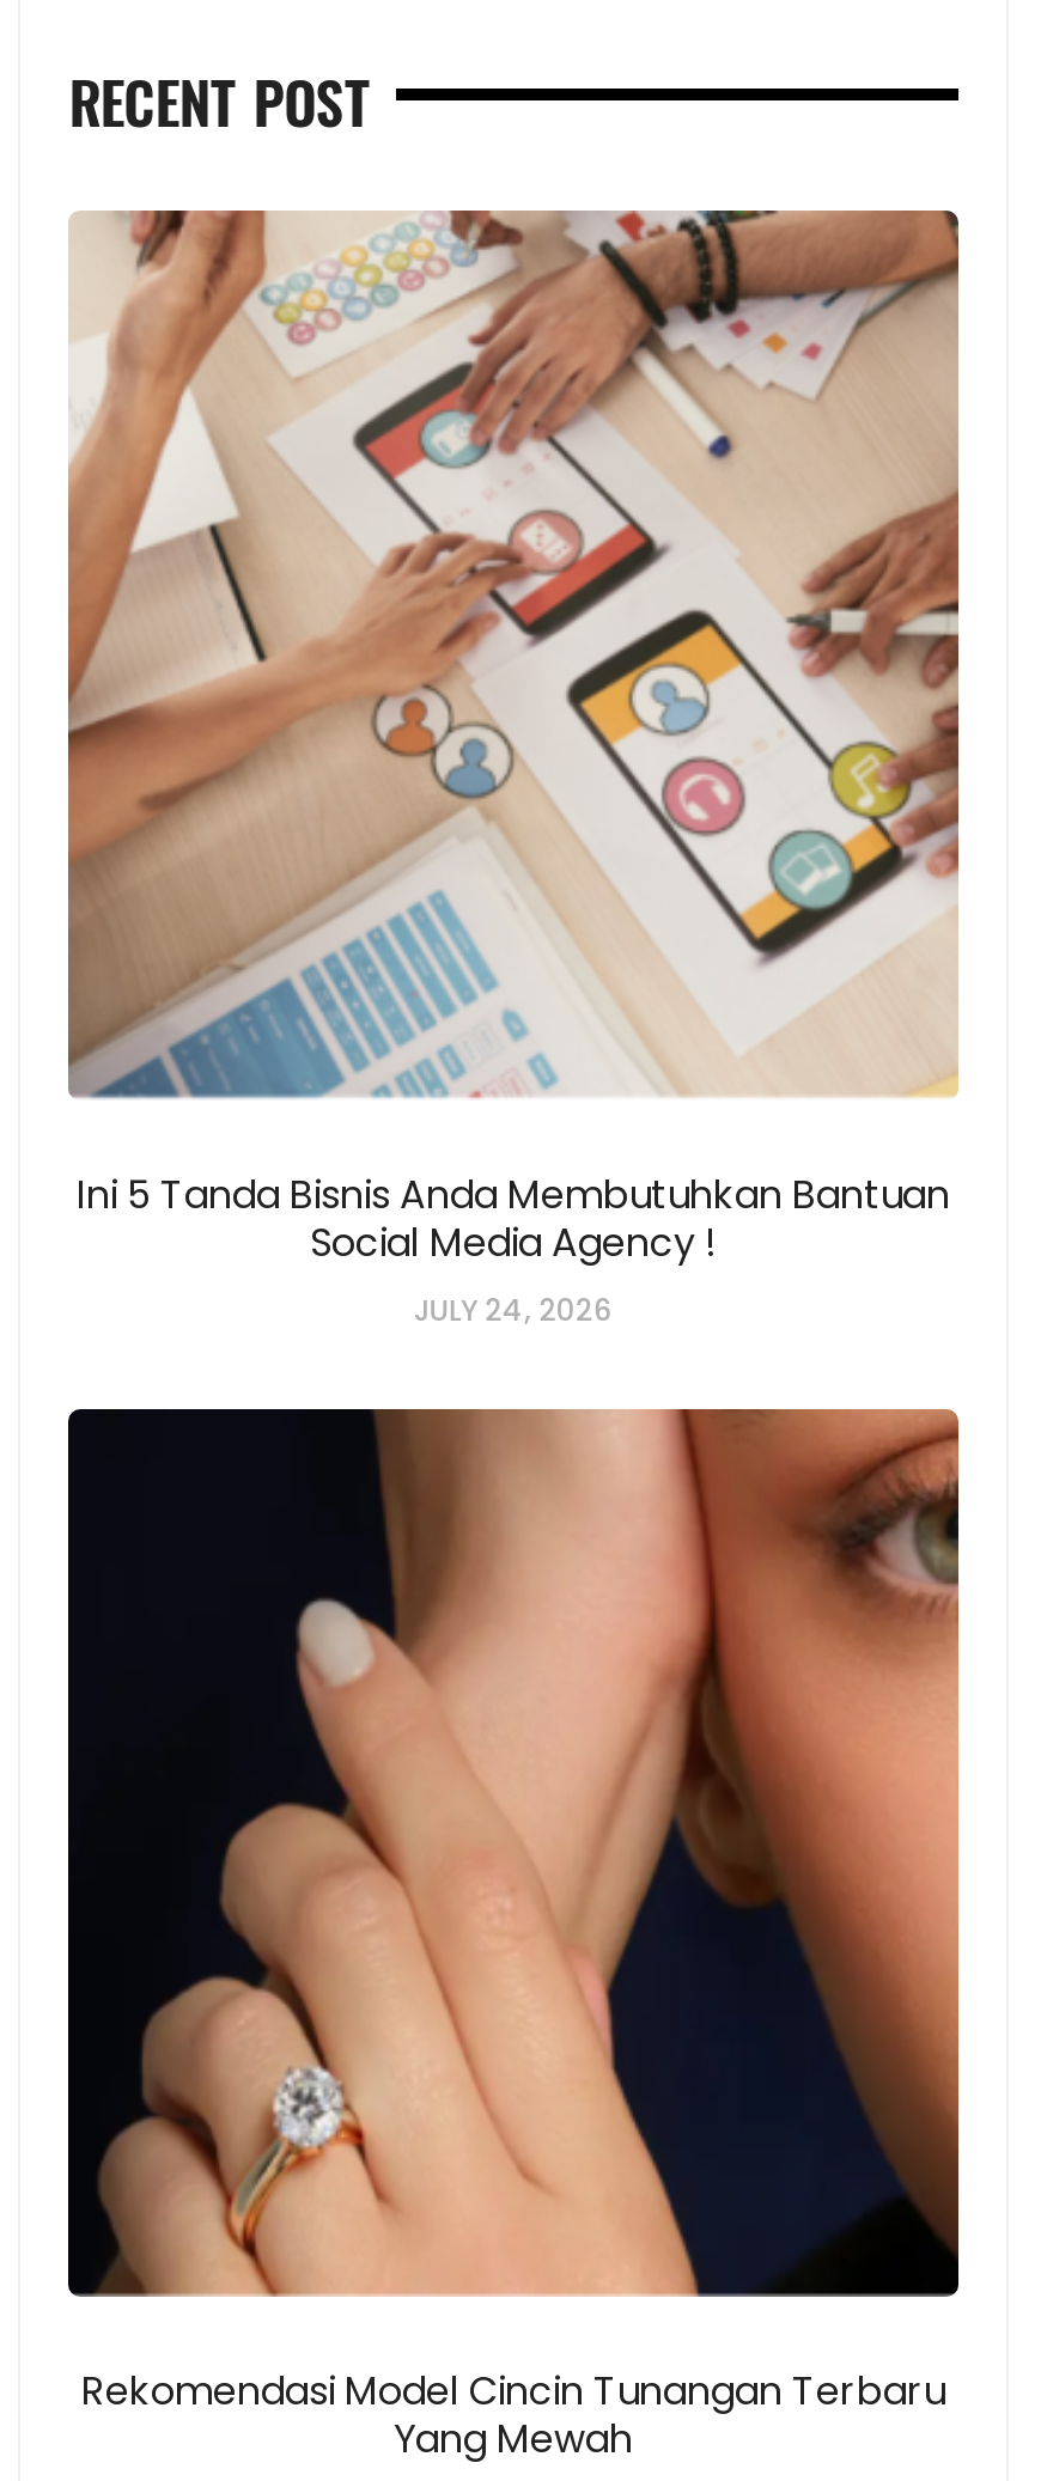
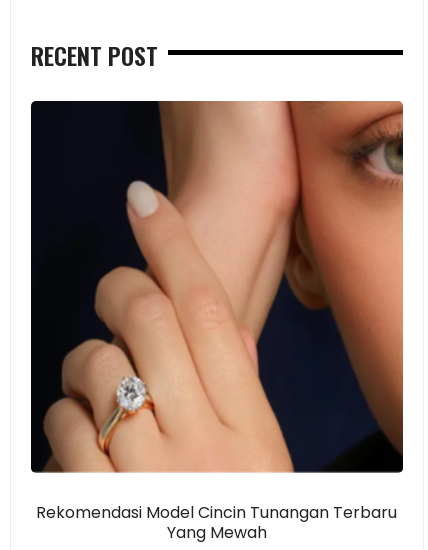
- [image]
- Ini 5 Tanda Bisnis Anda Membutuhkan Bantuan
- Social Media Agency !
- JULY 24, 2026
